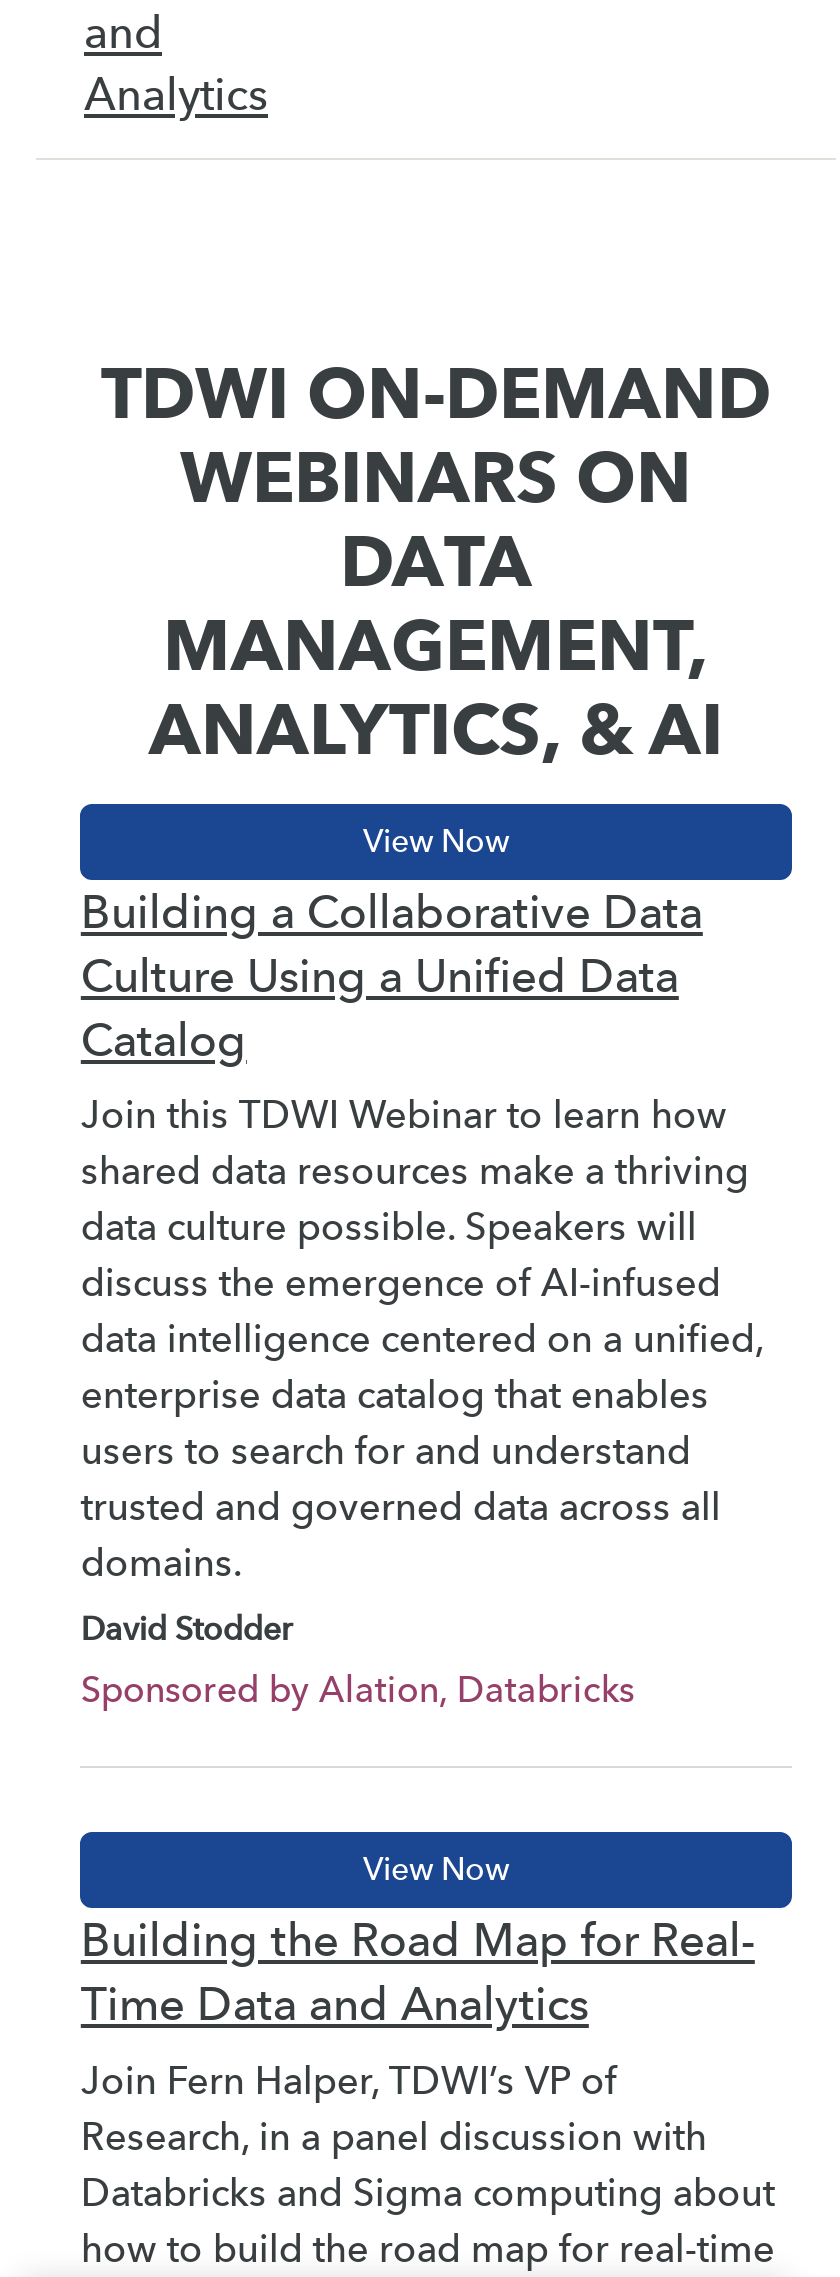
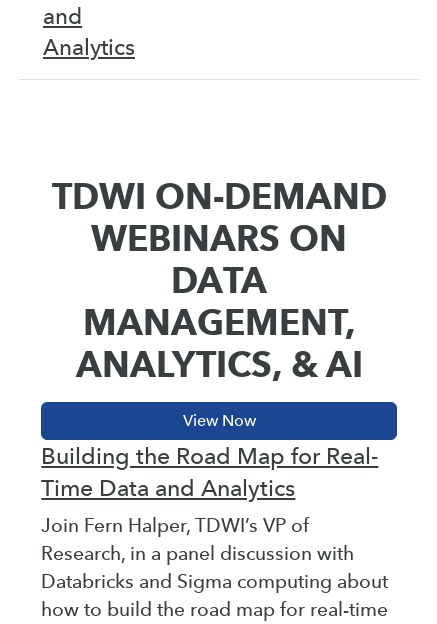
- Building a Collaborative Data
- Culture Using a Unified Data
- Catalog
- Join this TDWI Webinar to learn how
- shared data resources make a thriving
- data culture possible. Speakers will
- discuss the emergence of AI-infused
- data intelligence centered on a unified,
- enterprise data catalog that enables
- users to search for and understand
- trusted and governed data across all
- domains.
- David Stodder
- Sponsored by Alation, Databricks
